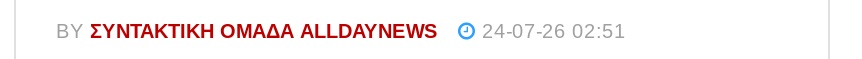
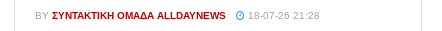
- BY ΣΥΝΤΑΚΤΙΚΉ ΟΜΆΔΑ ALLDAYNEWS 24-07-26 02:51
+ BY ΣΥΝΤΑΚΤΙΚΉ ΟΜΆΔΑ ALLDAYNEWS 18-07-26 21:28
